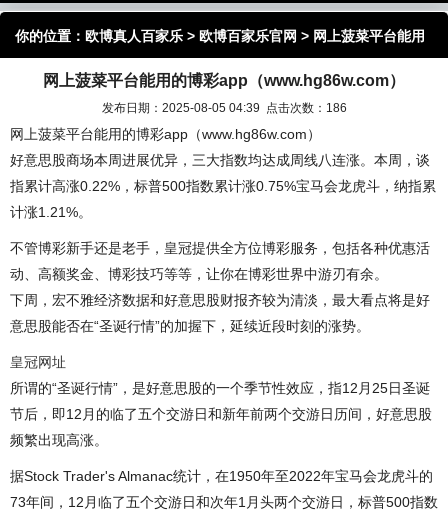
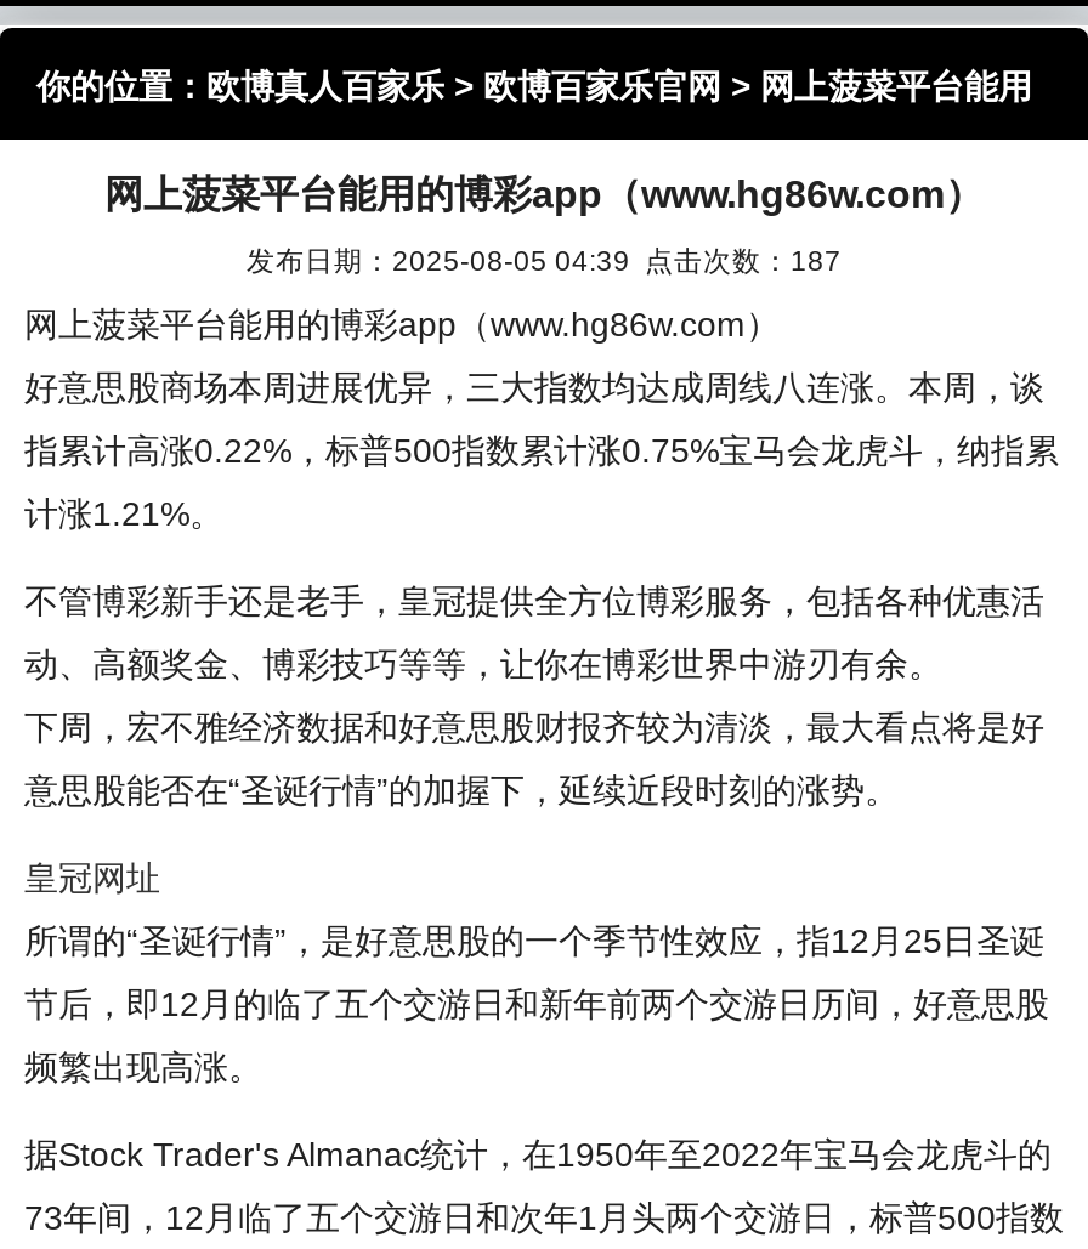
- 发布日期：2025-08-05 04:39 点击次数：186
+ 发布日期：2025-08-05 04:39 点击次数：187
